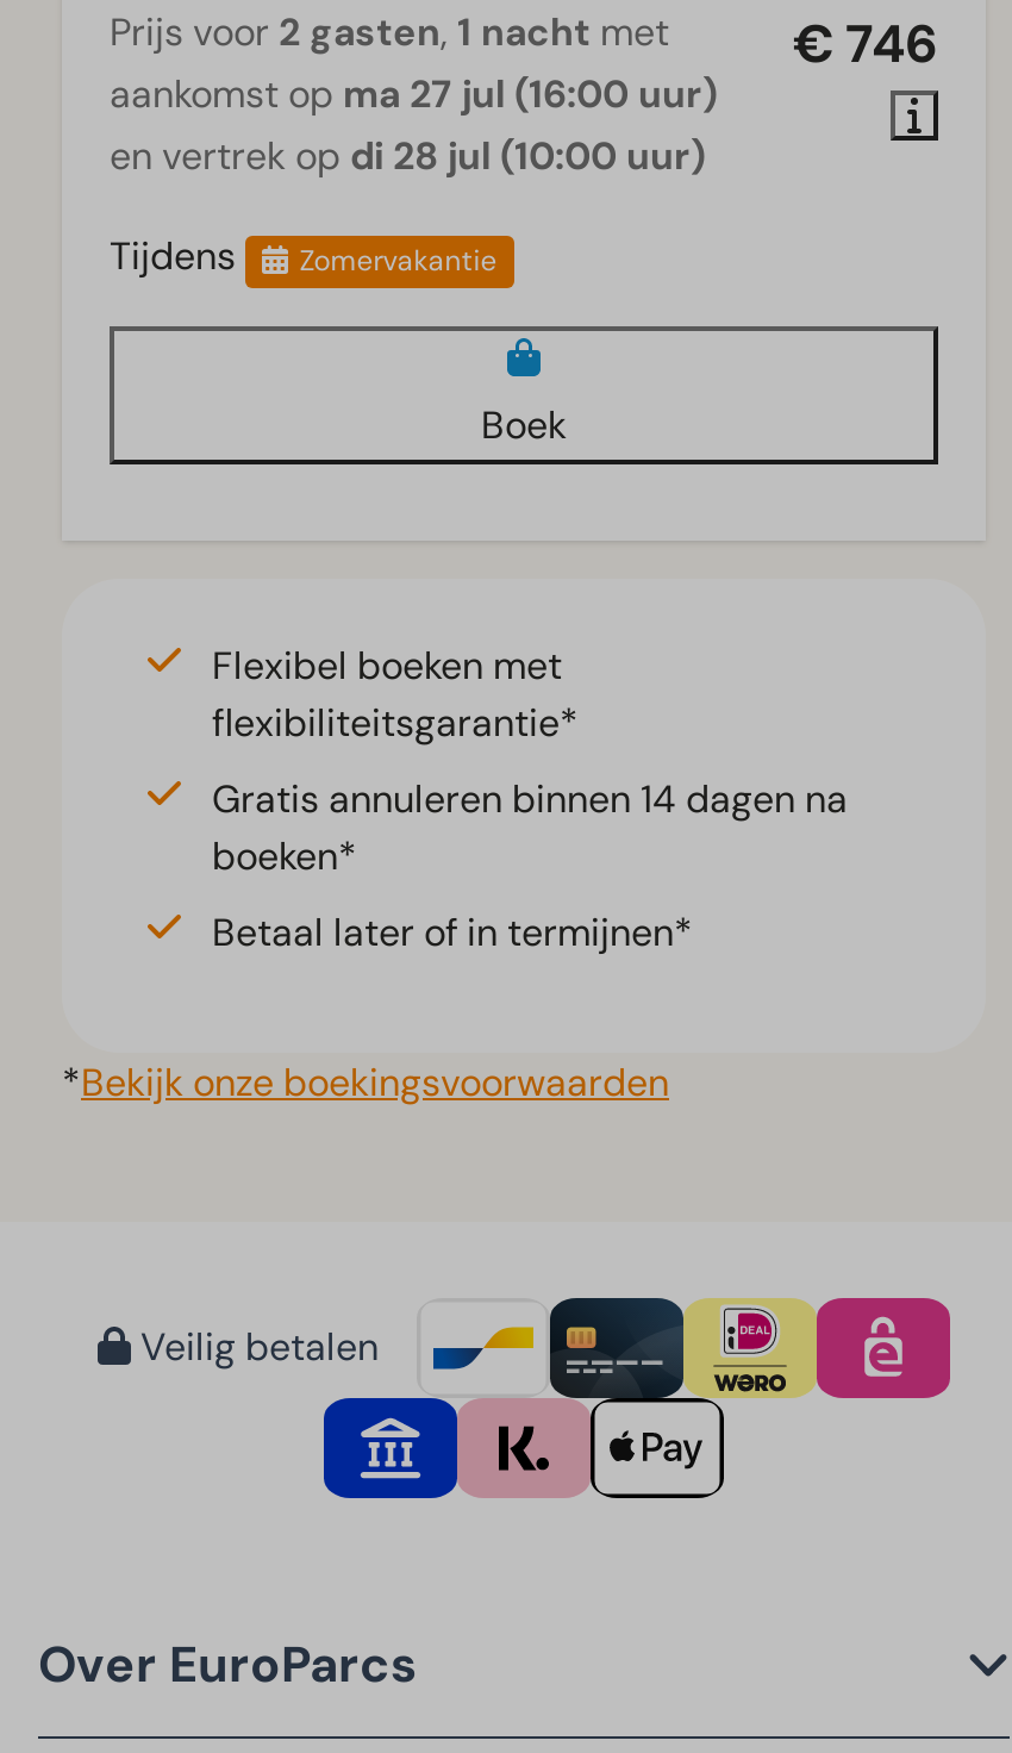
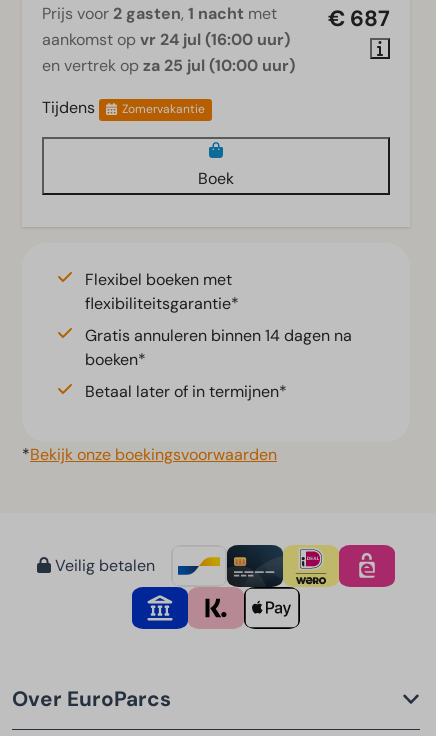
- € 746
+ € 687

- aankomst op ma 27 jul (16:00 uur)
+ aankomst op vr 24 jul (16:00 uur)

- en vertrek op di 28 jul (10:00 uur)
+ en vertrek op za 25 jul (10:00 uur)
